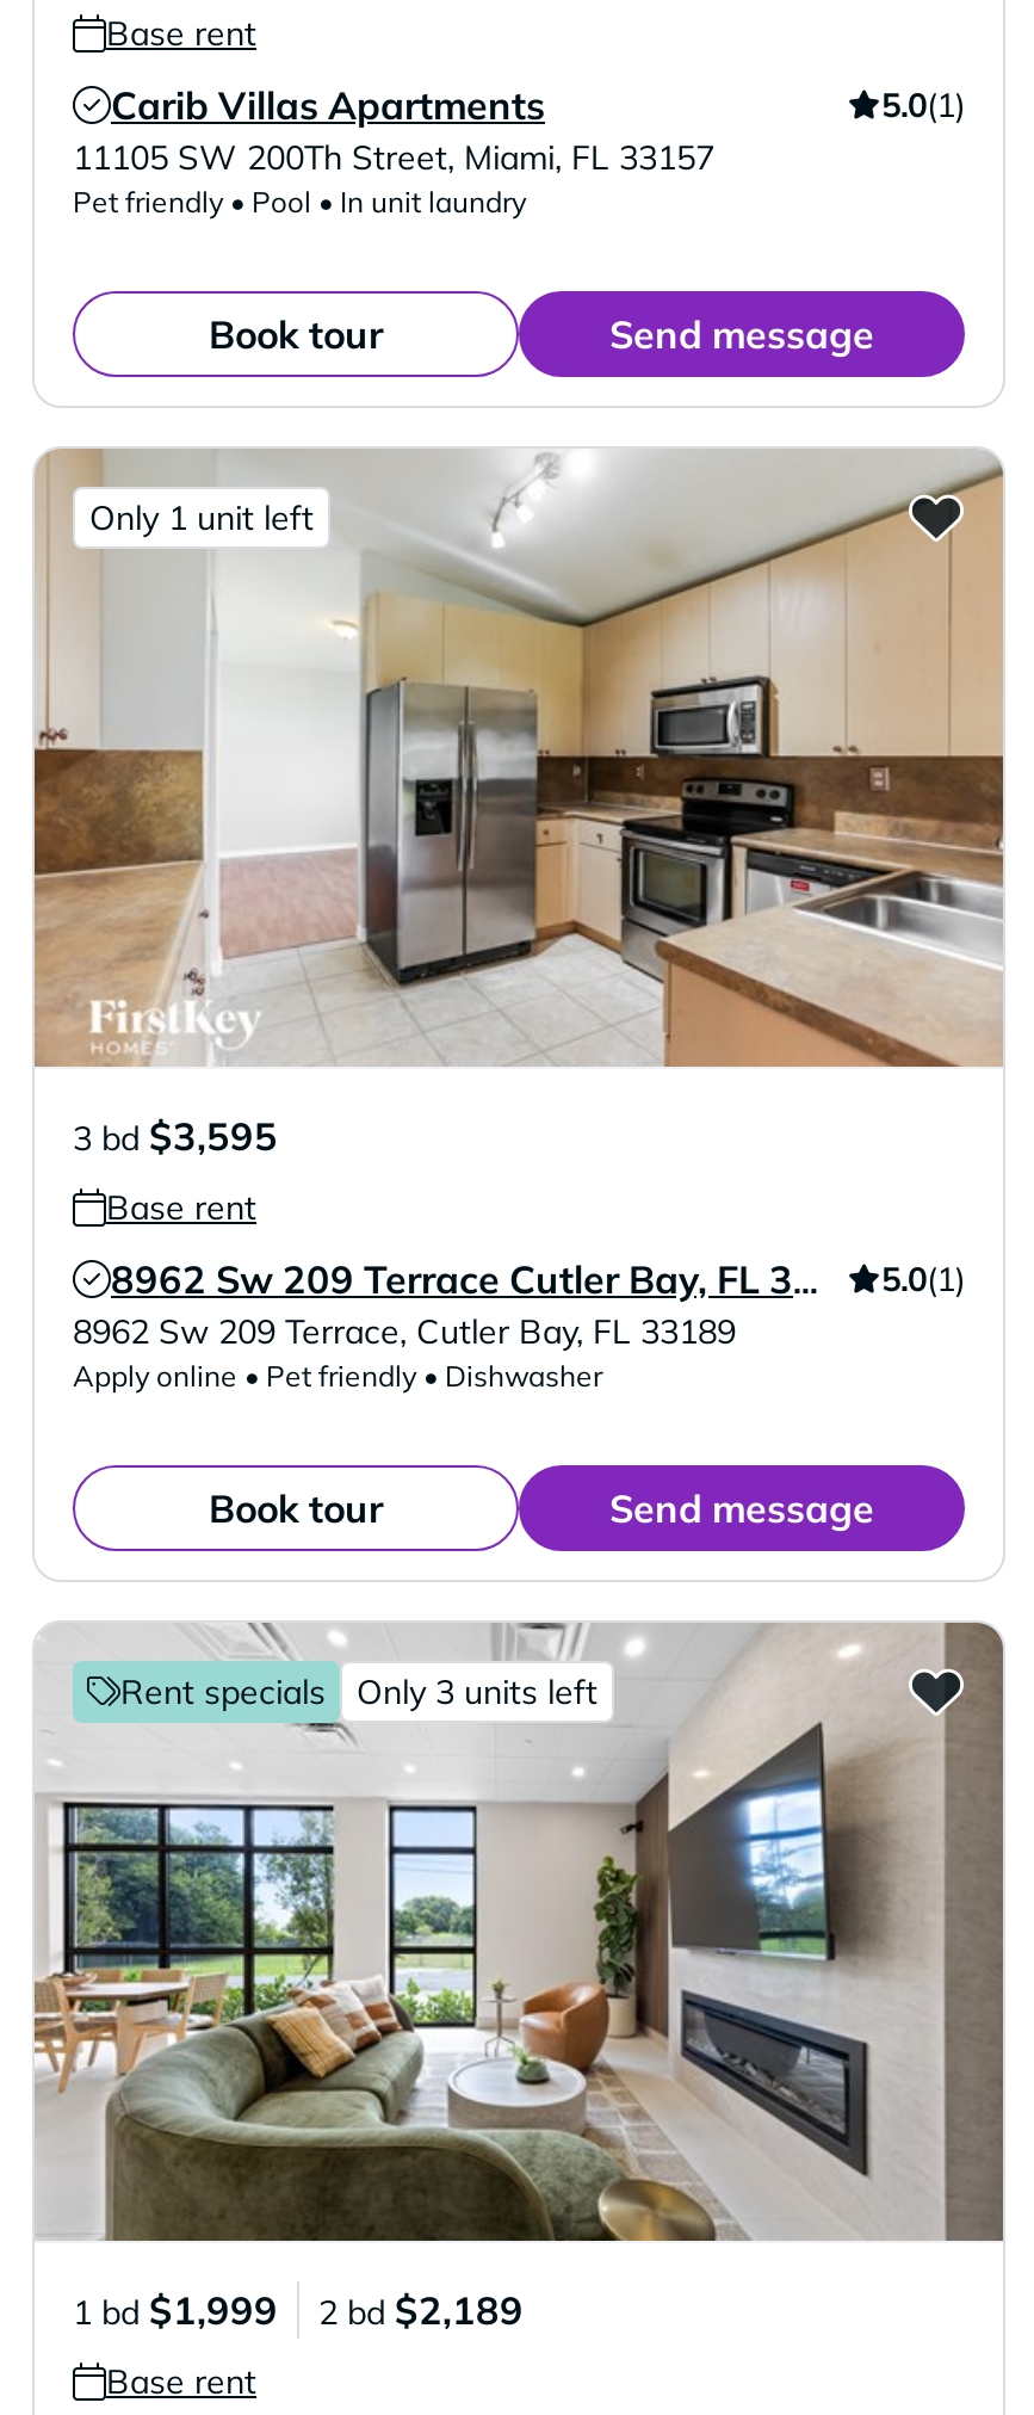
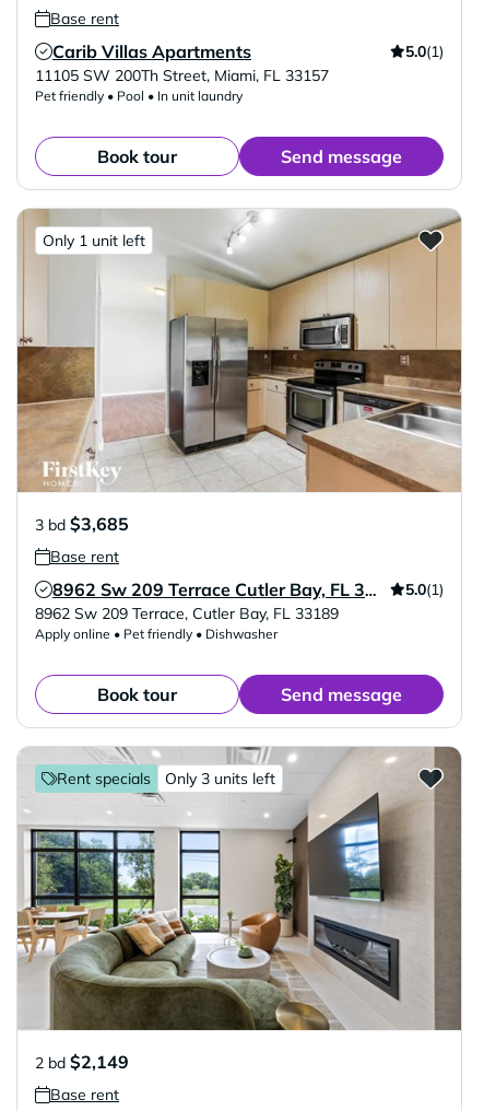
- 3 bd $3,595
+ 3 bd $3,685

- 1 bd $1,999
- 2 bd $2,189
+ 2 bd $2,149
